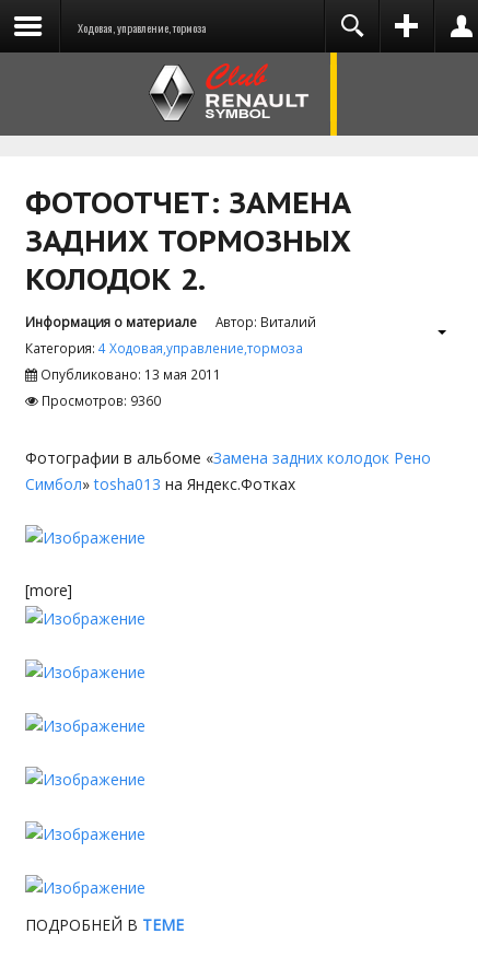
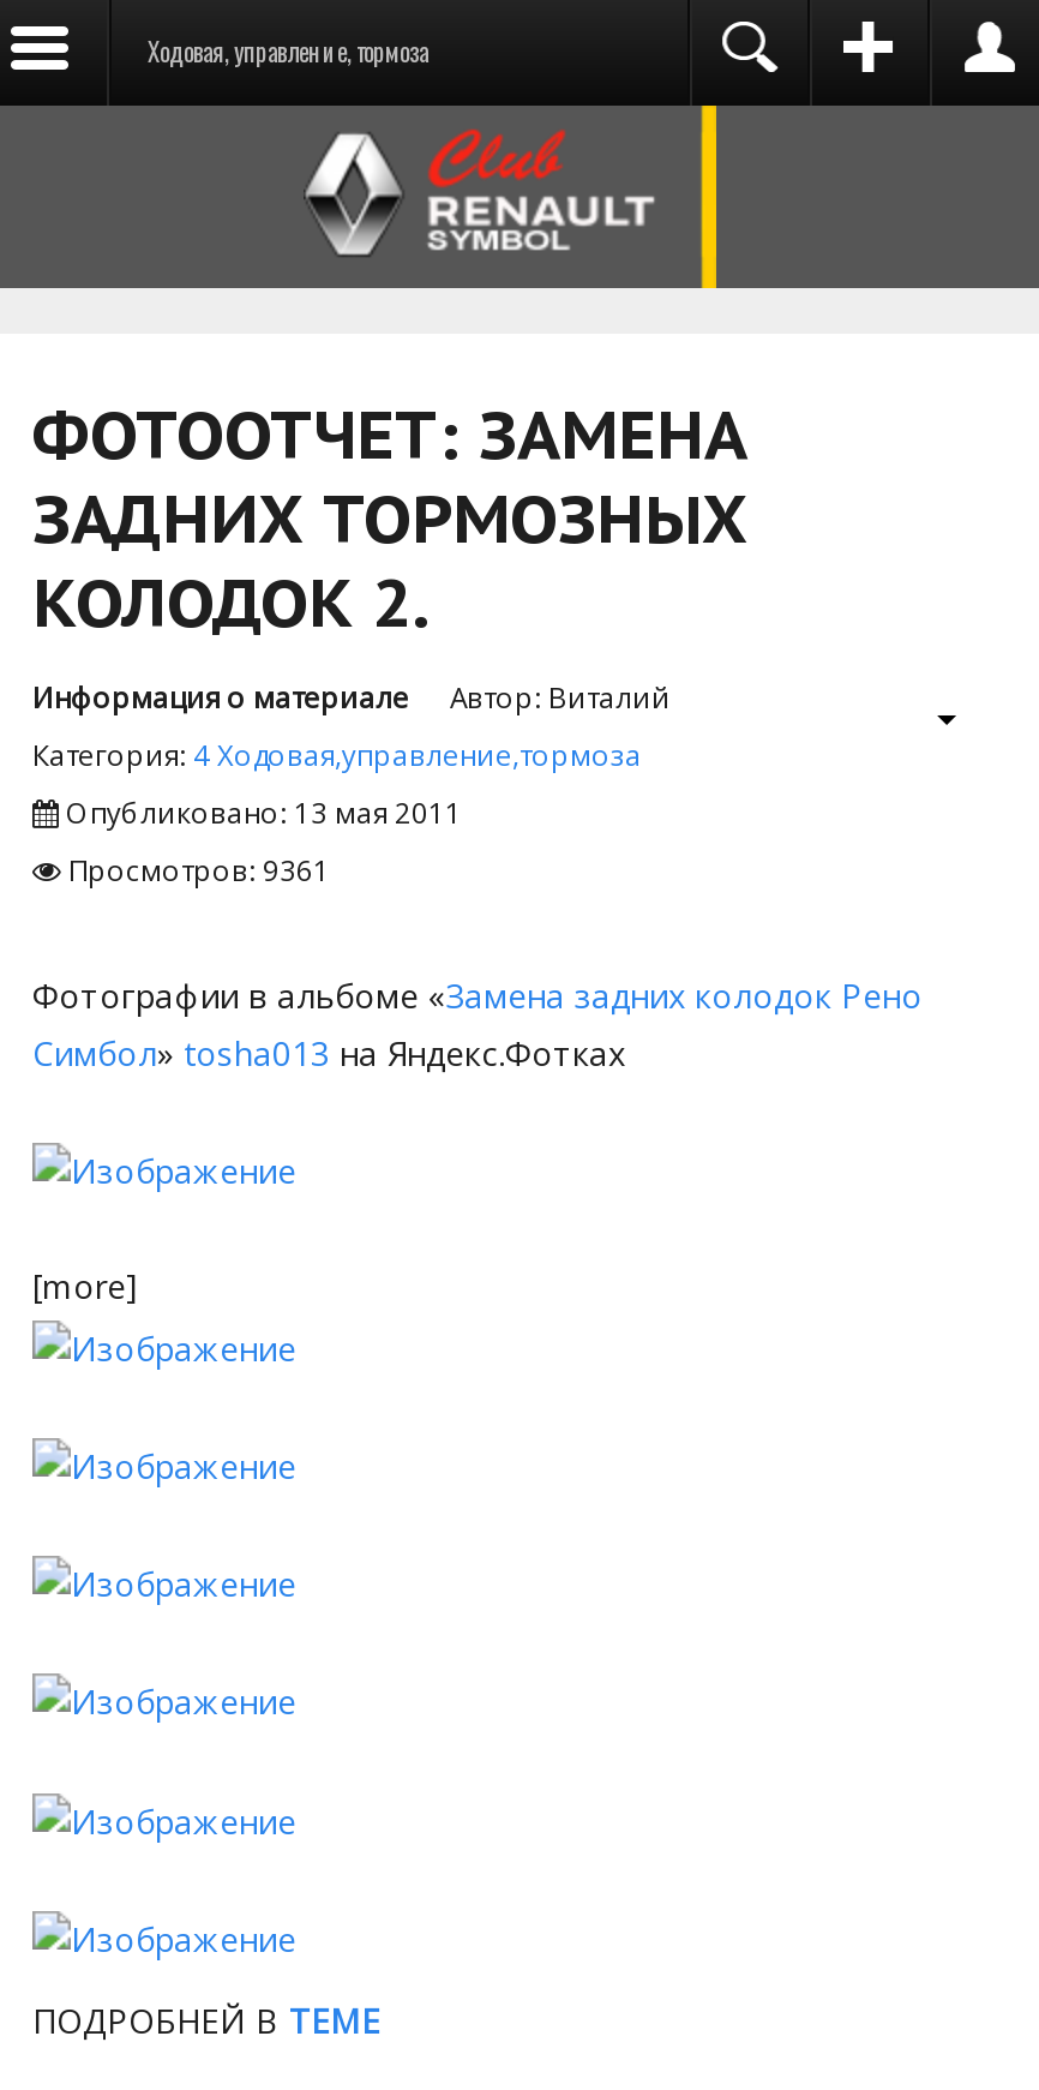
- Просмотров: 9360
+ Просмотров: 9361
